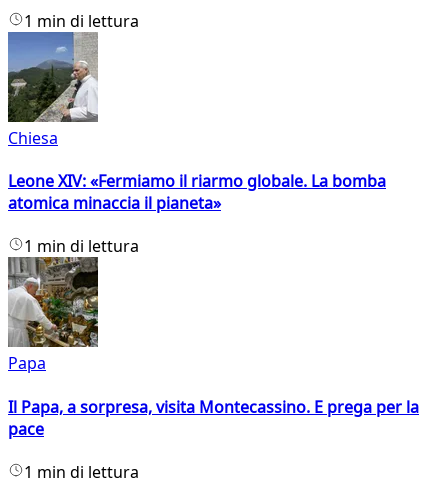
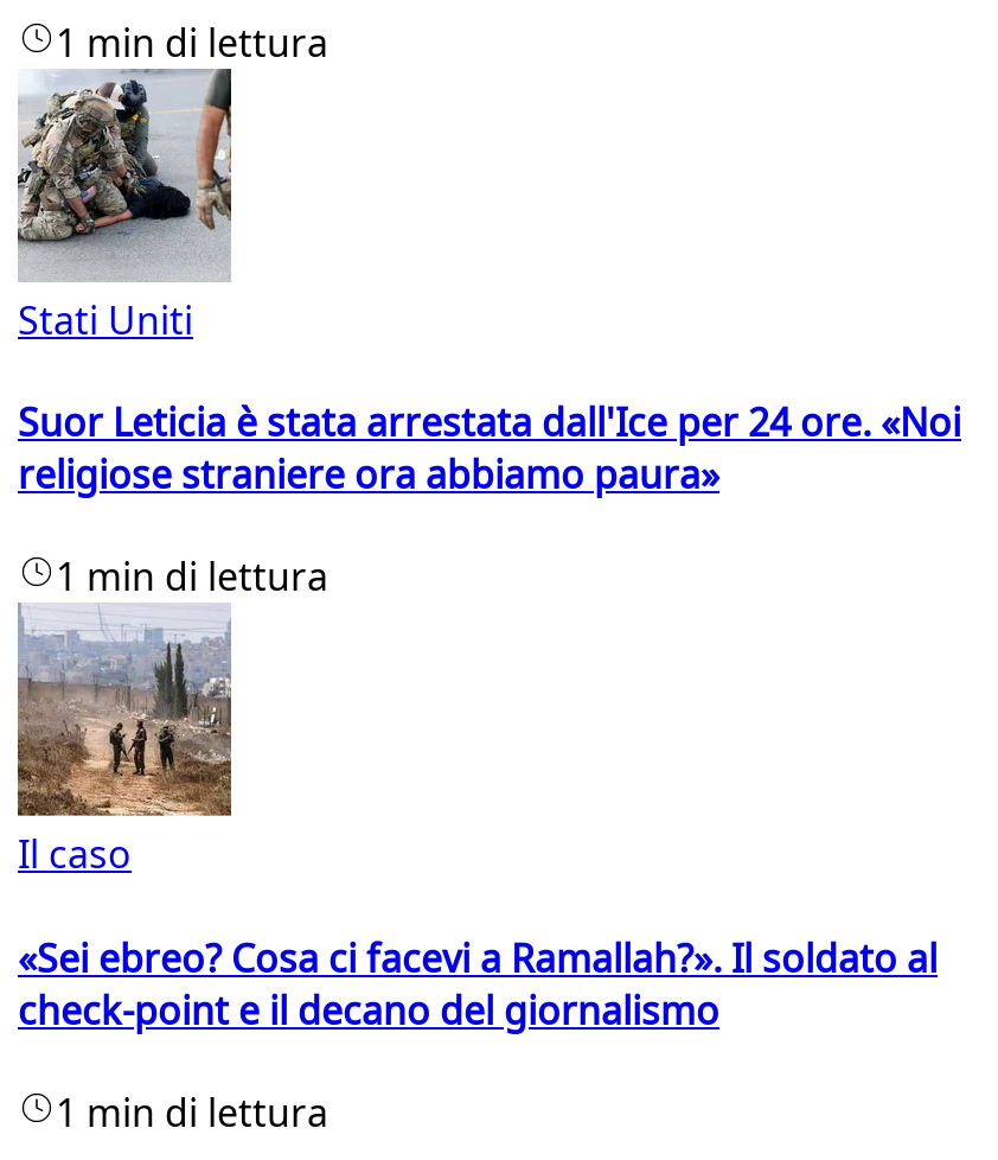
- [image]
- Chiesa
+ [image]
+ Stati Uniti

- Leone XIV: «Fermiamo il riarmo globale. La bomba
- atomica minaccia il pianeta»
+ Suor Leticia è stata arrestata dall'Ice per 24 ore. «Noi
+ religiose straniere ora abbiamo paura»

- [image]
- Papa
+ [image]
+ Il caso

- Il Papa, a sorpresa, visita Montecassino. E prega per la
- pace
+ «Sei ebreo? Cosa ci facevi a Ramallah?». Il soldato al
+ check-point e il decano del giornalismo
